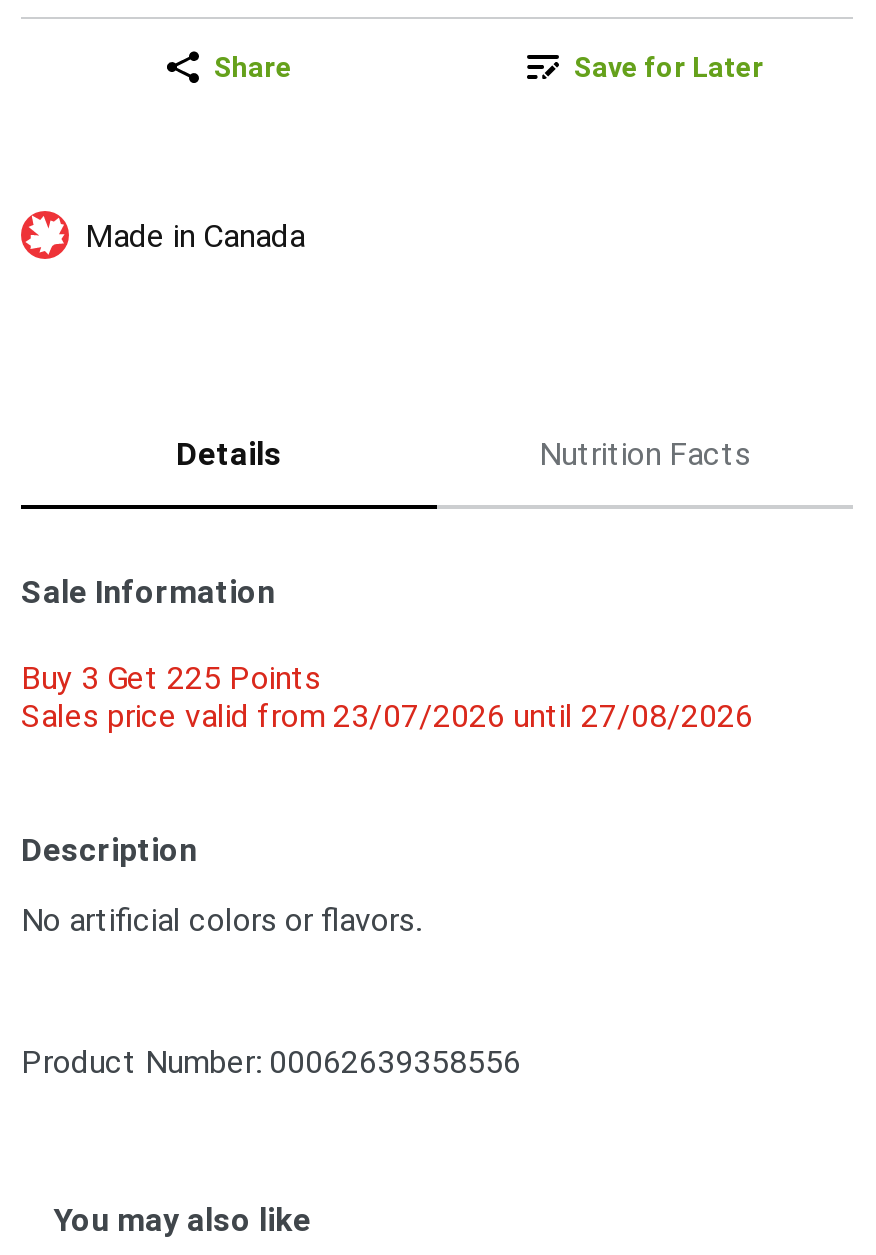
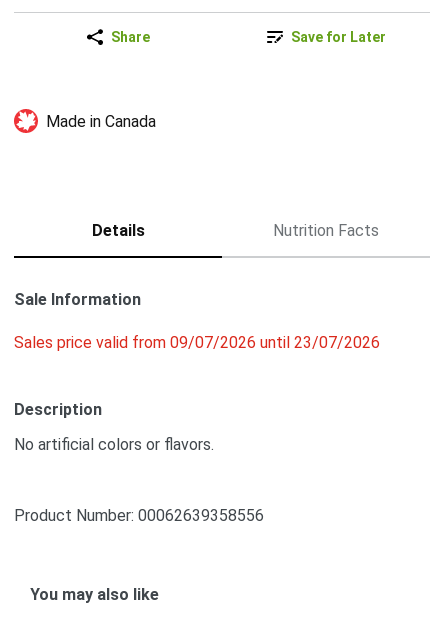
- Buy 3 Get 225 Points
- Sales price valid from 23/07/2026 until 27/08/2026
+ Sales price valid from 09/07/2026 until 23/07/2026
